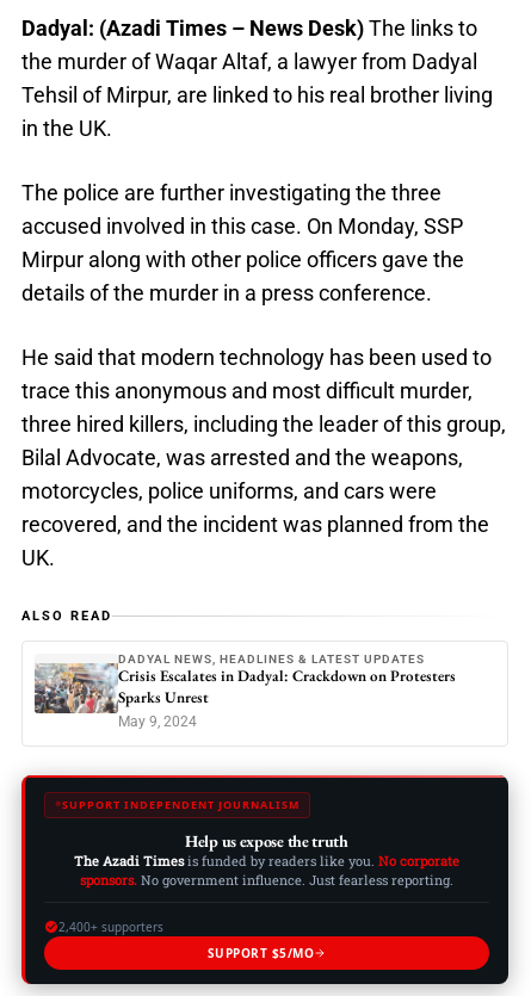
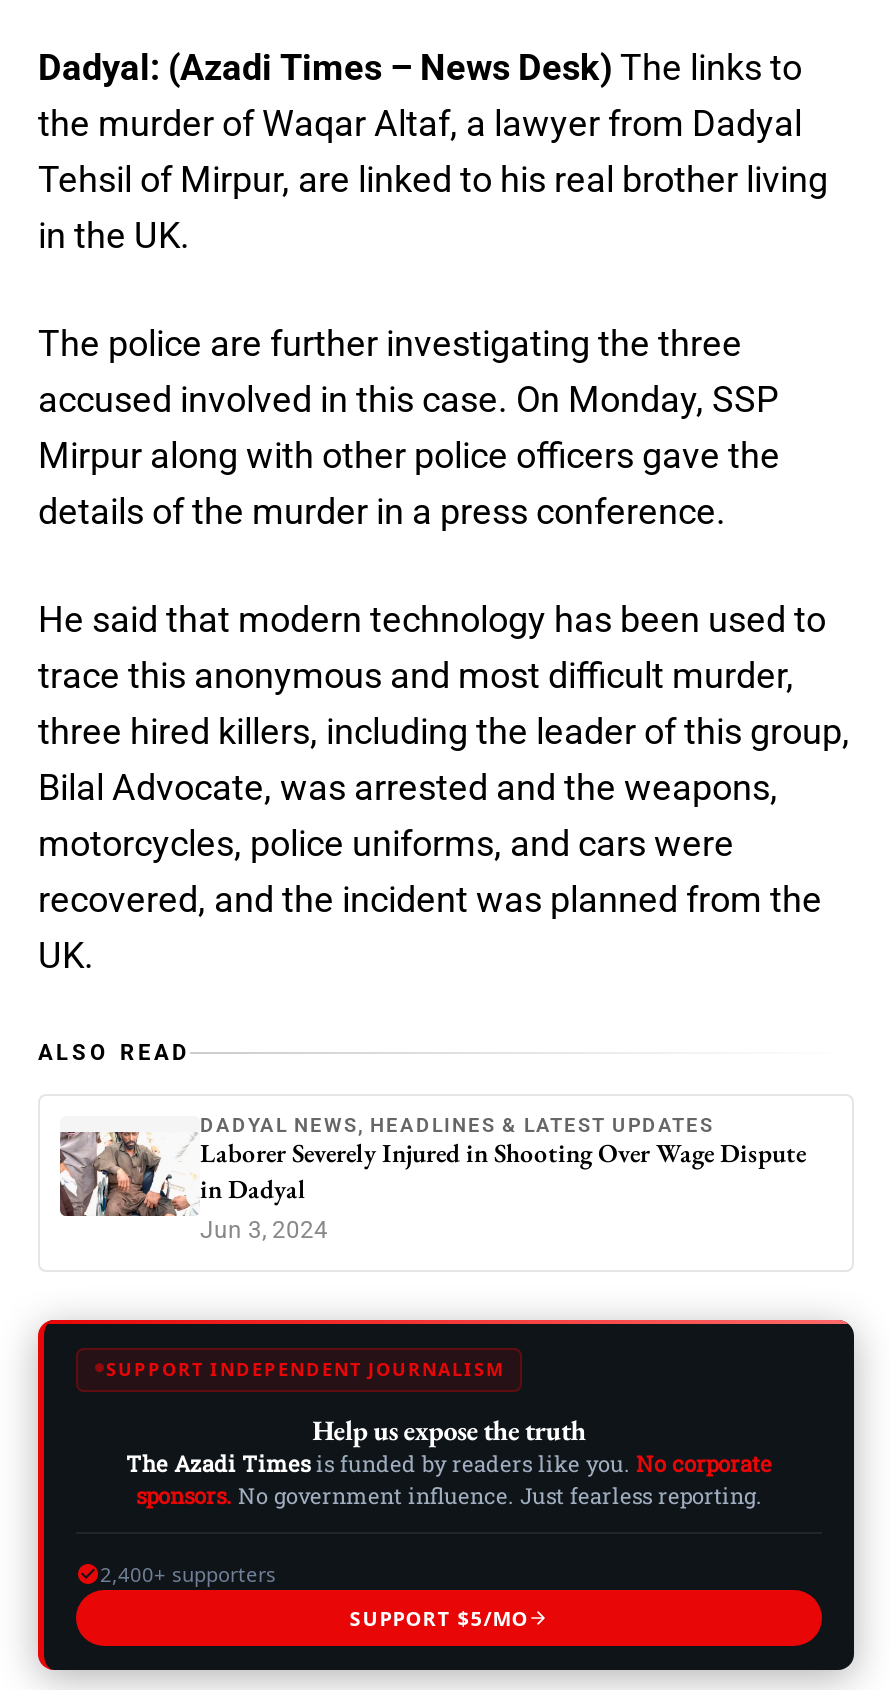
- [image]
- Crisis Escalates in Dadyal: Crackdown on Protesters
- Sparks Unrest
- May 9, 2024
+ [image]
+ Laborer Severely Injured in Shooting Over Wage Dispute
+ in Dadyal
+ Jun 3, 2024
